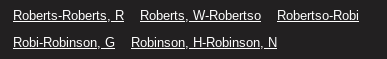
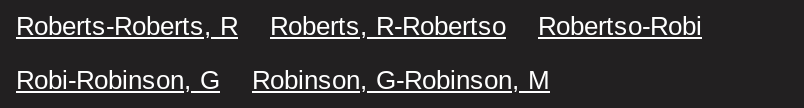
- Roberts, W-Robertso
+ Roberts, R-Robertso

- Robinson, H-Robinson, N
+ Robinson, G-Robinson, M
